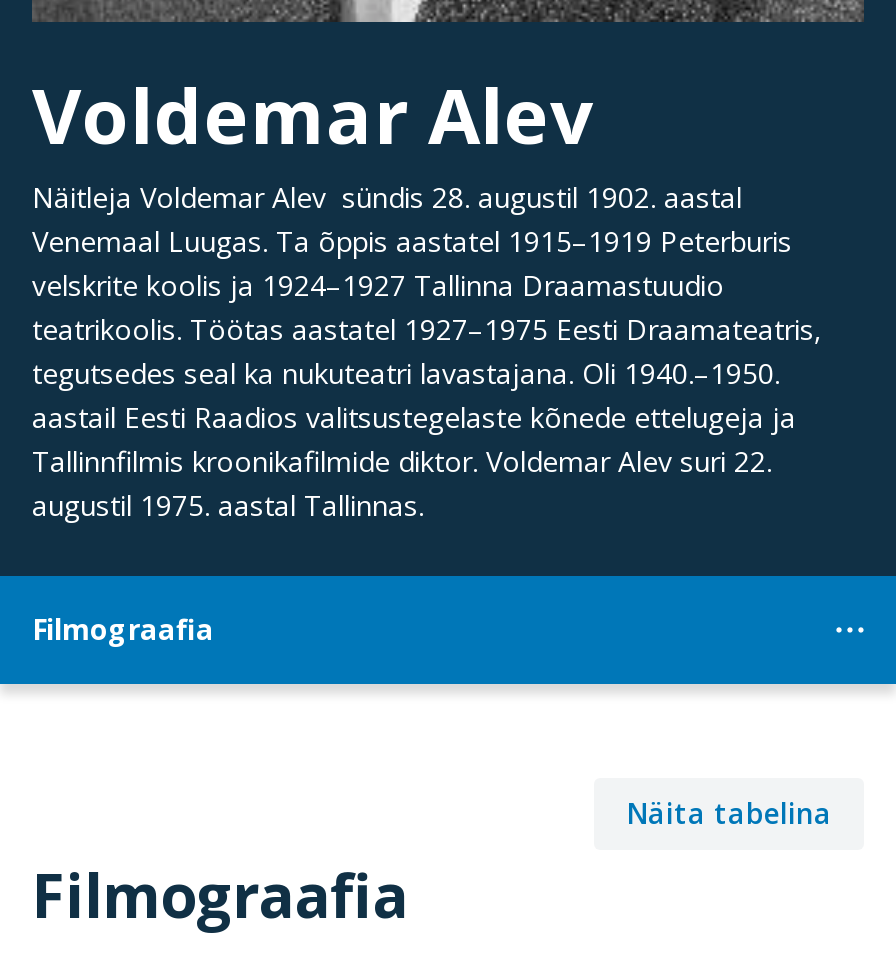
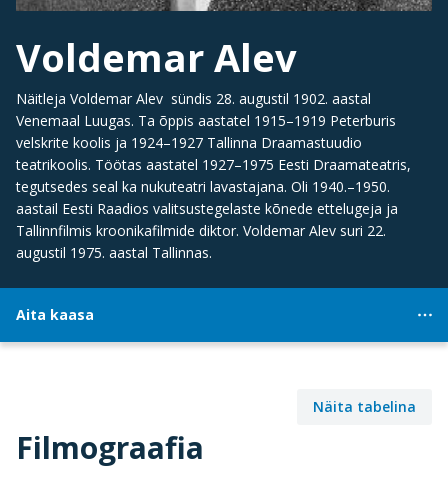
- Filmograafia
+ Aita kaasa
